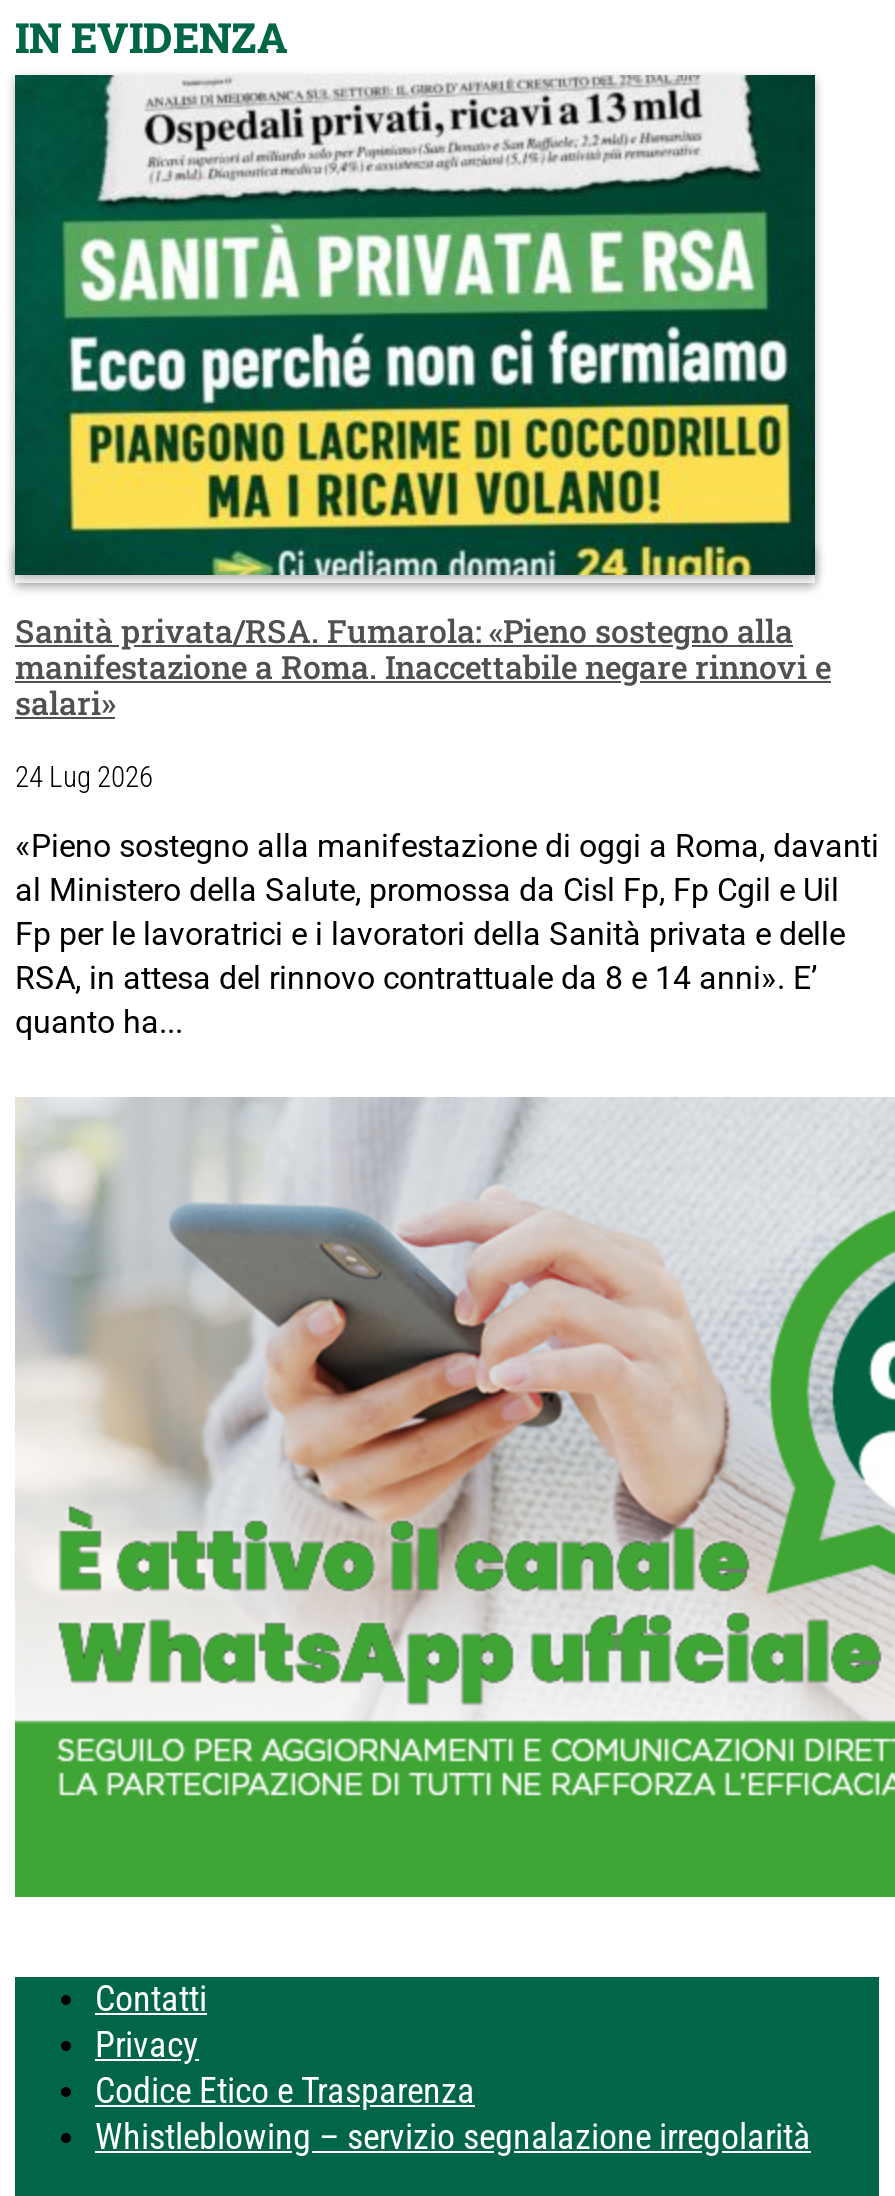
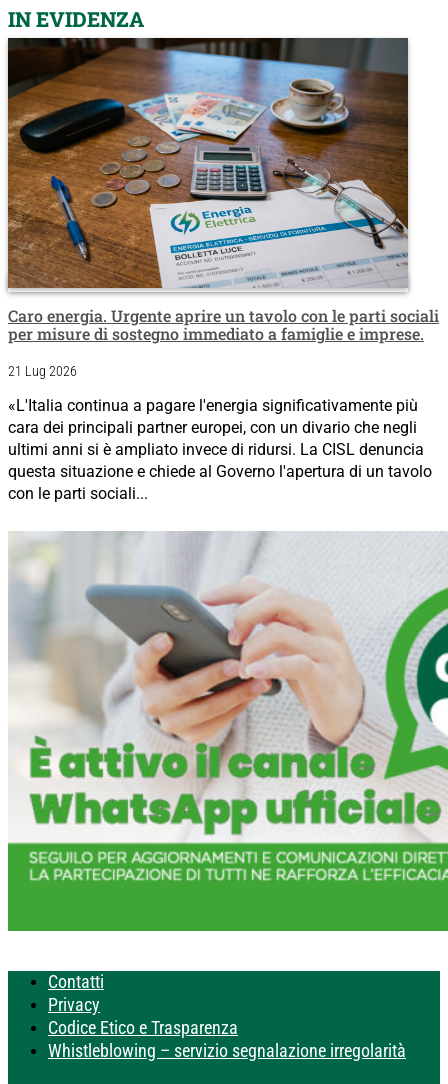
- [image]
- Sanità privata/RSA. Fumarola: «Pieno sostegno alla
- manifestazione a Roma. Inaccettabile negare rinnovi e
- salari»
+ [image]
+ Caro energia. Urgente aprire un tavolo con le parti sociali
+ per misure di sostegno immediato a famiglie e imprese.

- 24 Lug 2026
+ 21 Lug 2026

- «Pieno sostegno alla manifestazione di oggi a Roma, davanti
- al Ministero della Salute, promossa da Cisl Fp, Fp Cgil e Uil
- Fp per le lavoratrici e i lavoratori della Sanità privata e delle
- RSA, in attesa del rinnovo contrattuale da 8 e 14 anni». E’
- quanto ha...
+ «L'Italia continua a pagare l'energia significativamente più
+ cara dei principali partner europei, con un divario che negli
+ ultimi anni si è ampliato invece di ridursi. La CISL denuncia
+ questa situazione e chiede al Governo l'apertura di un tavolo
+ con le parti sociali...
